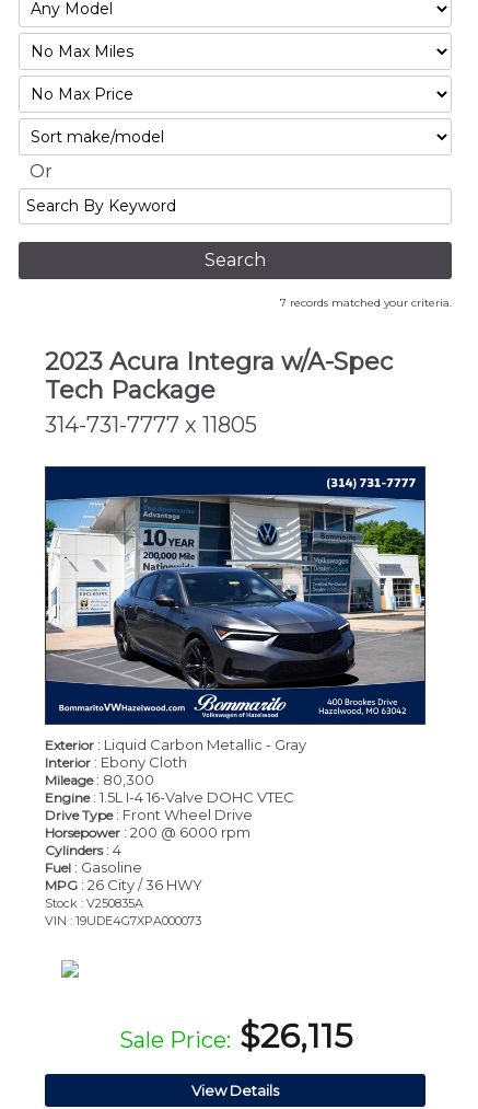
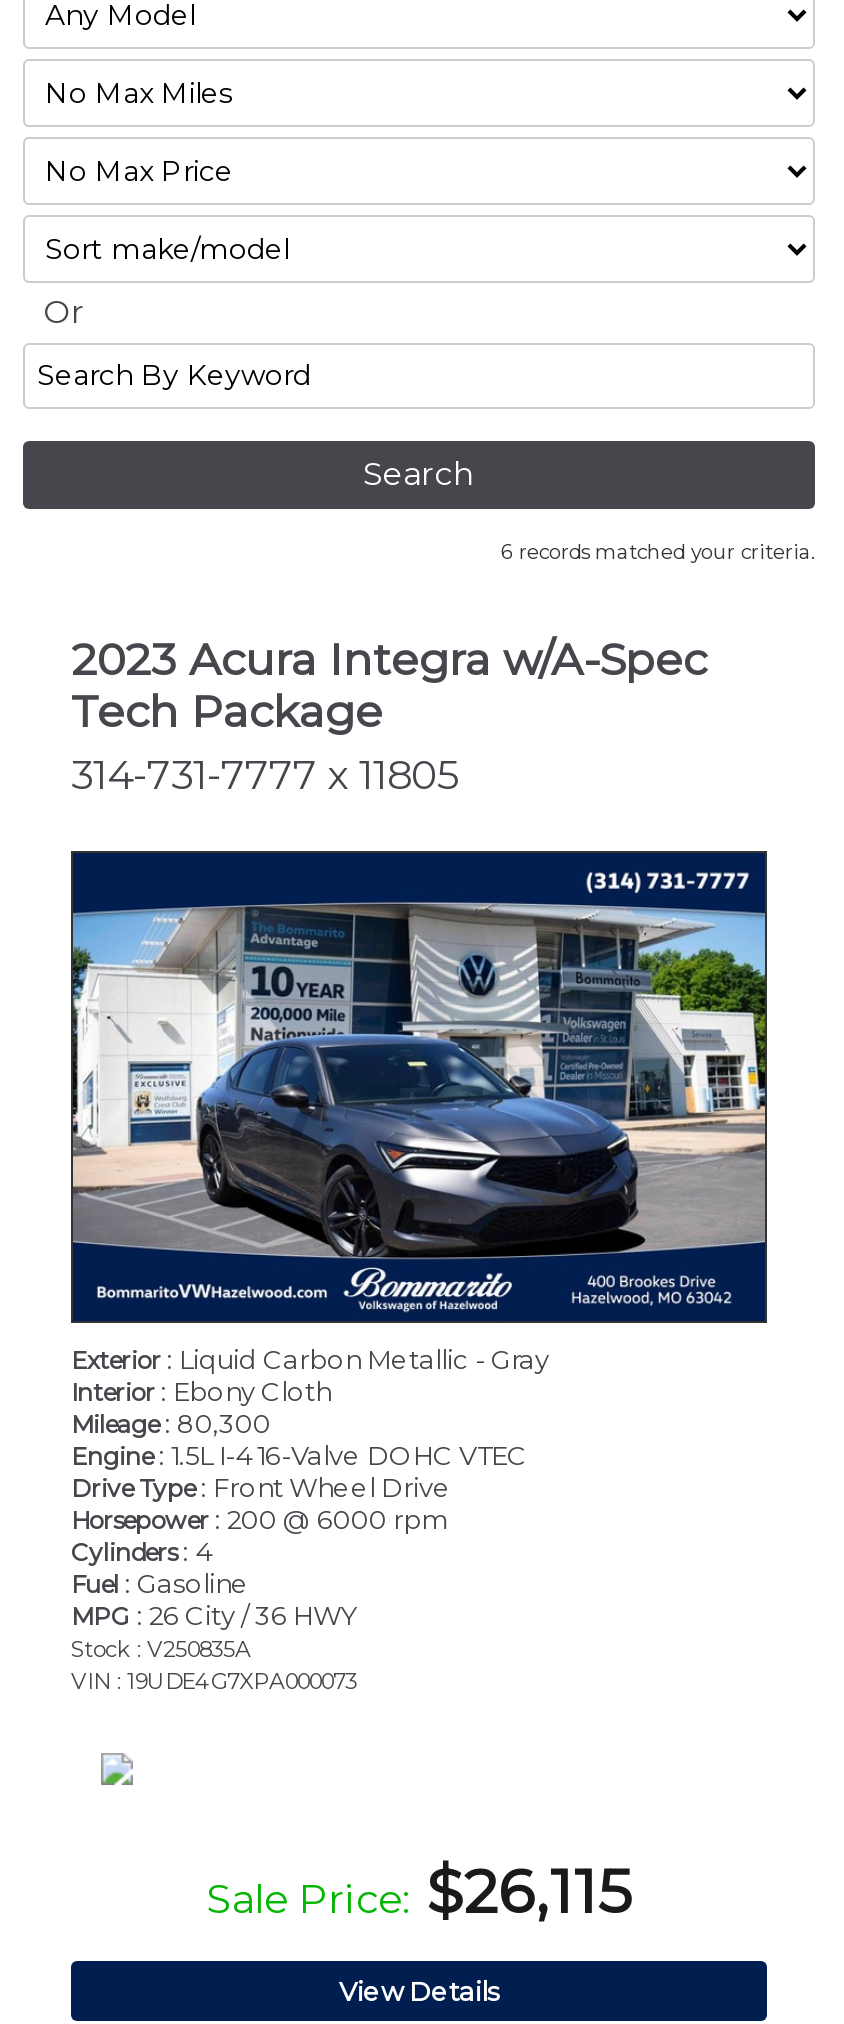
- 7 records matched your criteria.
+ 6 records matched your criteria.
